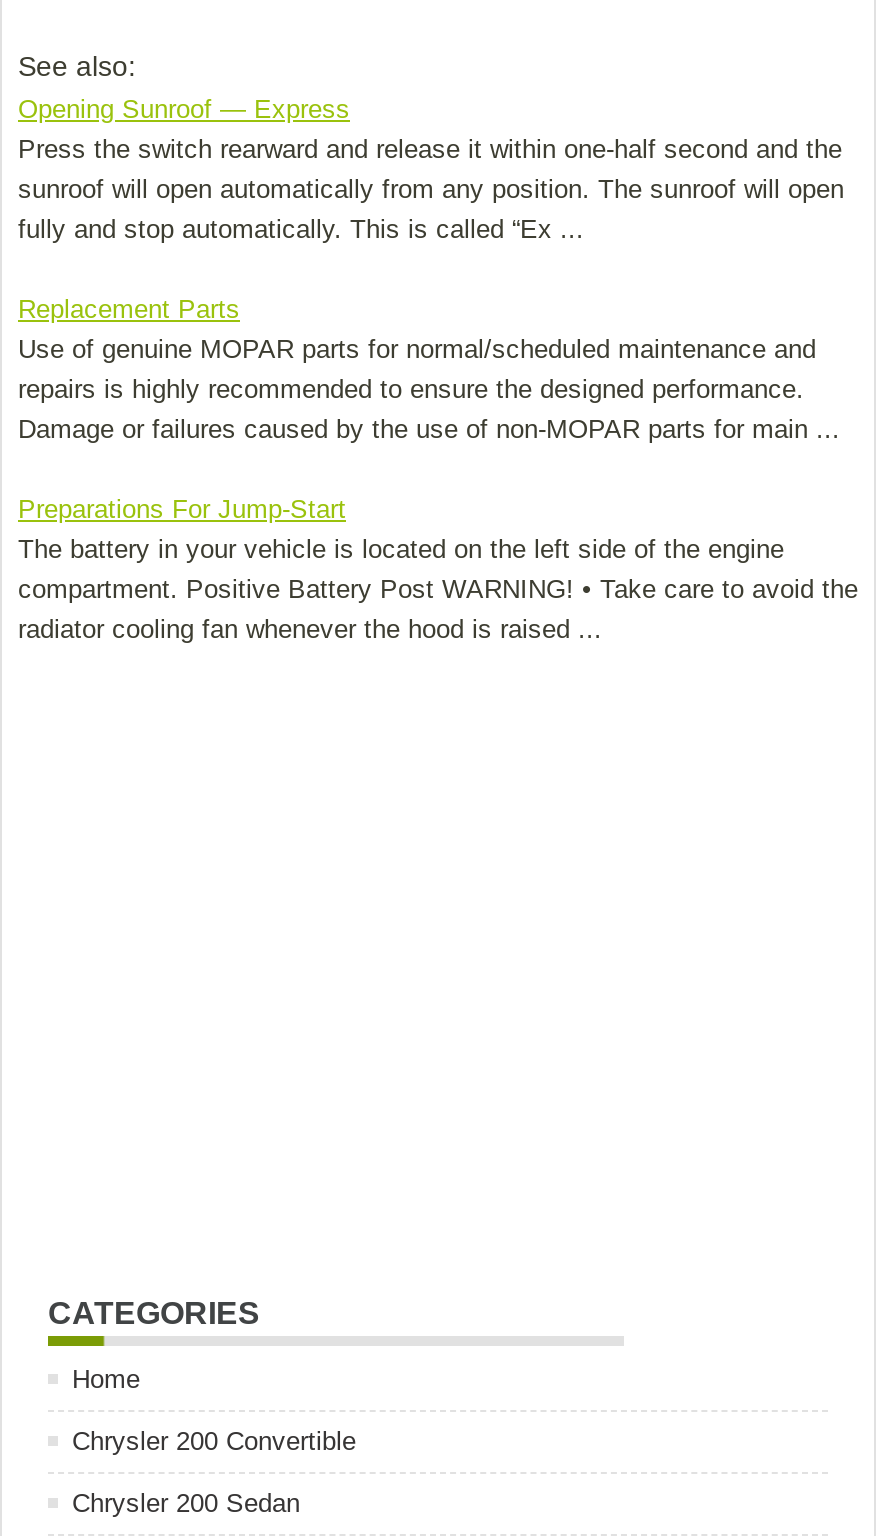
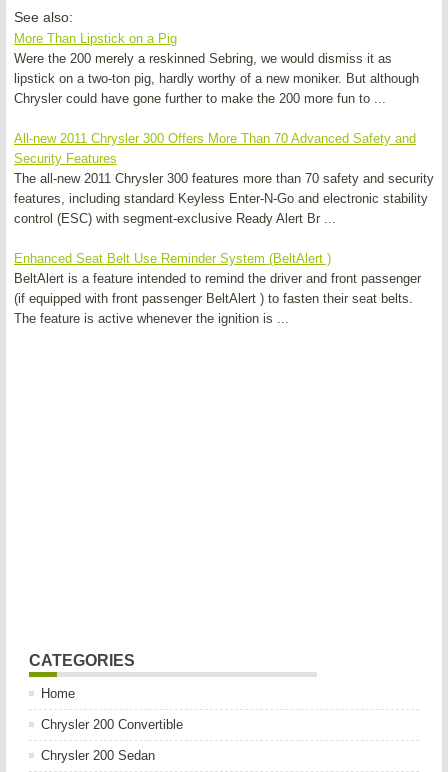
- Opening Sunroof — Express
- Press the switch rearward and release it within one-half second and the
- sunroof will open automatically from any position. The sunroof will open
- fully and stop automatically. This is called “Ex ...
+ More Than Lipstick on a Pig
+ Were the 200 merely a reskinned Sebring, we would dismiss it as
+ lipstick on a two-ton pig, hardly worthy of a new moniker. But although
+ Chrysler could have gone further to make the 200 more fun to ...

- Replacement Parts
- Use of genuine MOPAR parts for normal/scheduled maintenance and
- repairs is highly recommended to ensure the designed performance.
- Damage or failures caused by the use of non-MOPAR parts for main ...
+ All-new 2011 Chrysler 300 Offers More Than 70 Advanced Safety and
+ Security Features
+ The all-new 2011 Chrysler 300 features more than 70 safety and security
+ features, including standard Keyless Enter-N-Go and electronic stability
+ control (ESC) with segment-exclusive Ready Alert Br ...

- Preparations For Jump-Start
- The battery in your vehicle is located on the left side of the engine
- compartment. Positive Battery Post WARNING! • Take care to avoid the
- radiator cooling fan whenever the hood is raised ...
+ Enhanced Seat Belt Use Reminder System (BeltAlert )
+ BeltAlert is a feature intended to remind the driver and front passenger
+ (if equipped with front passenger BeltAlert ) to fasten their seat belts.
+ The feature is active whenever the ignition is ...
